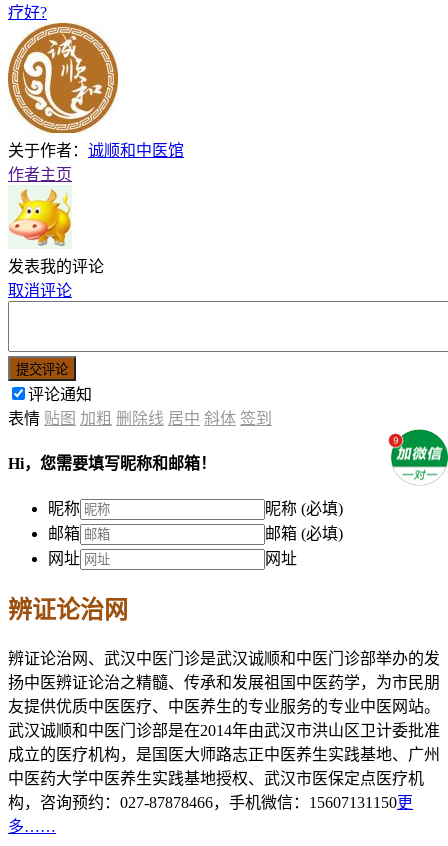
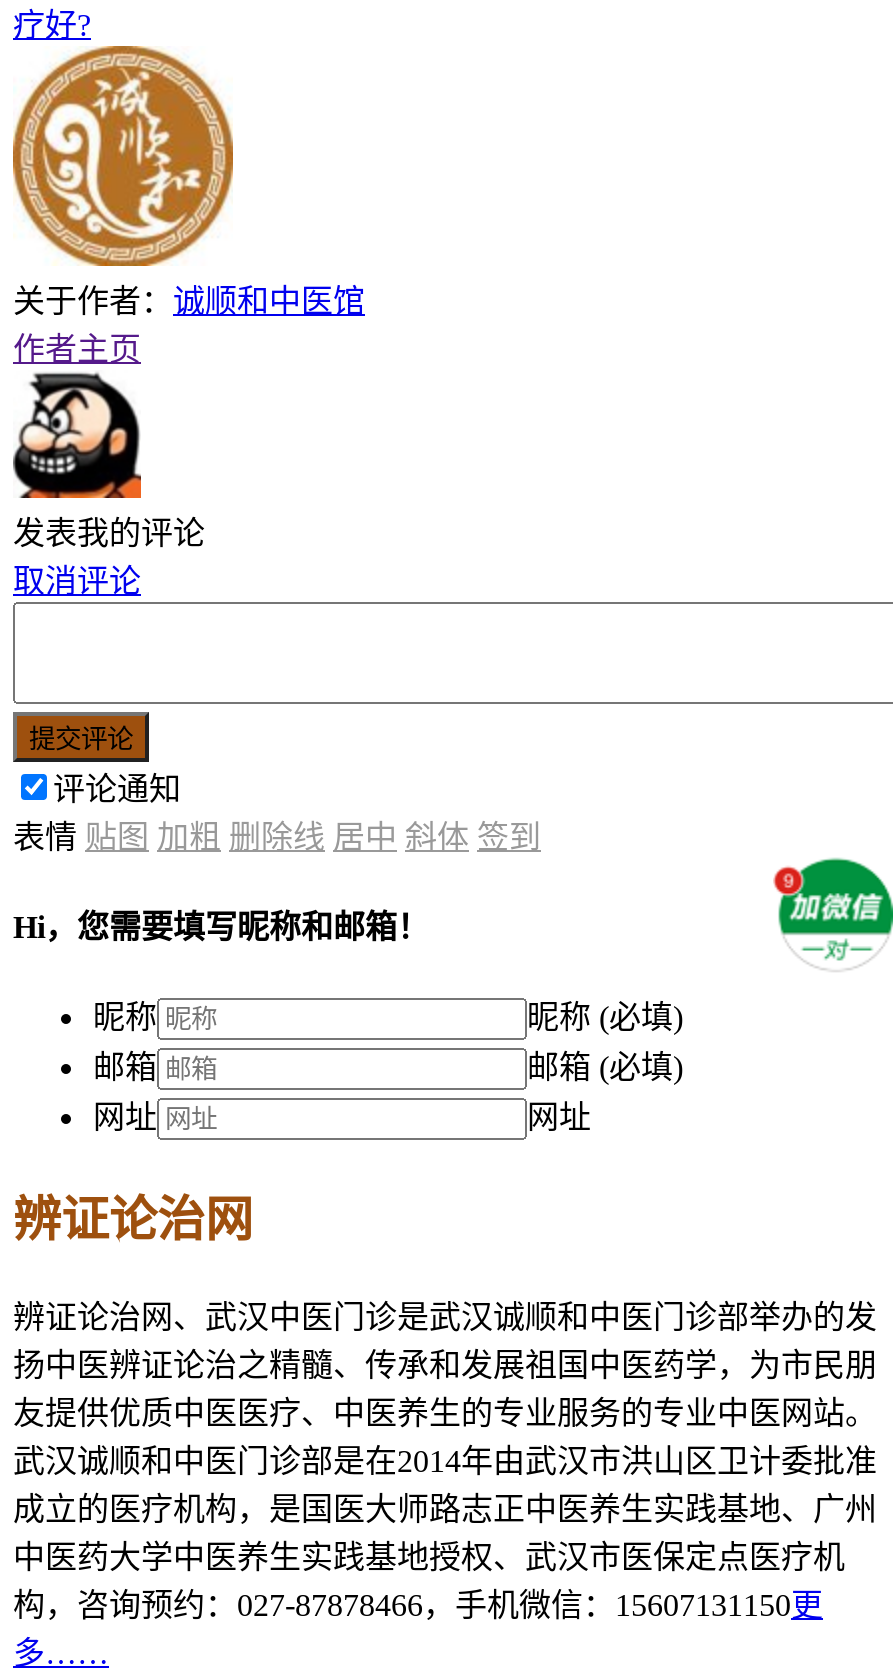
- [image]
+ [image]
